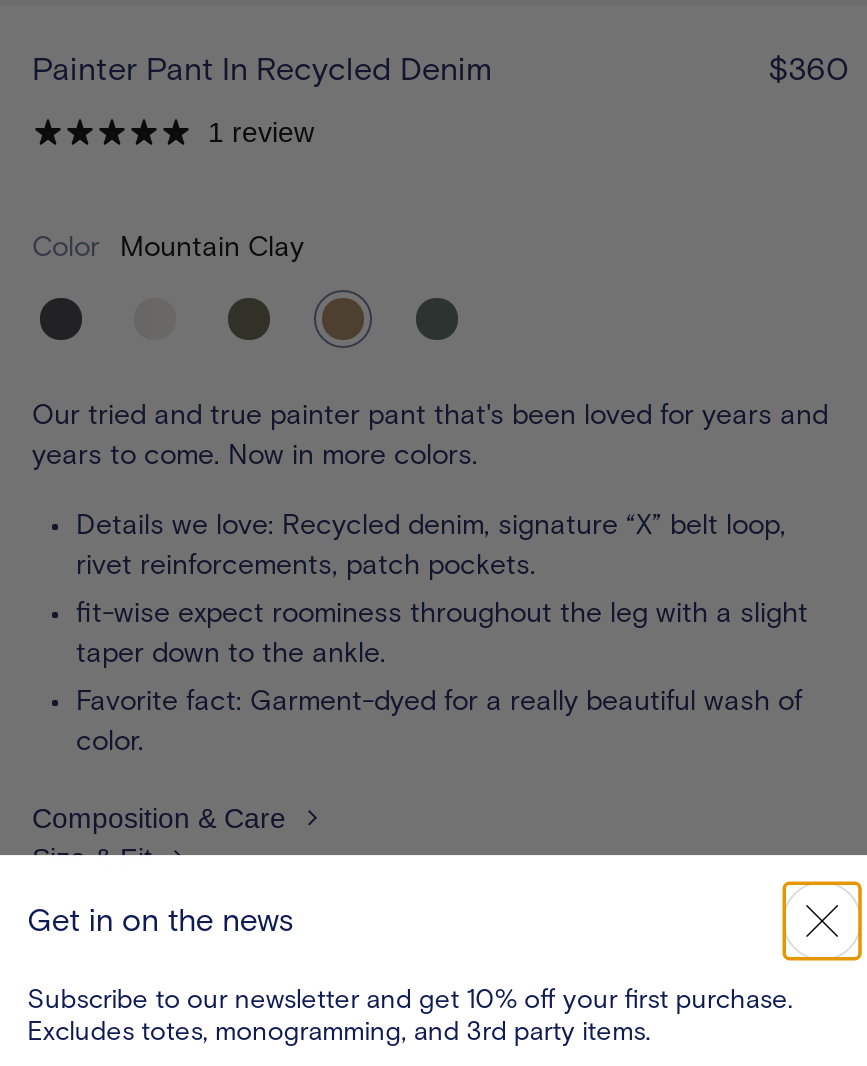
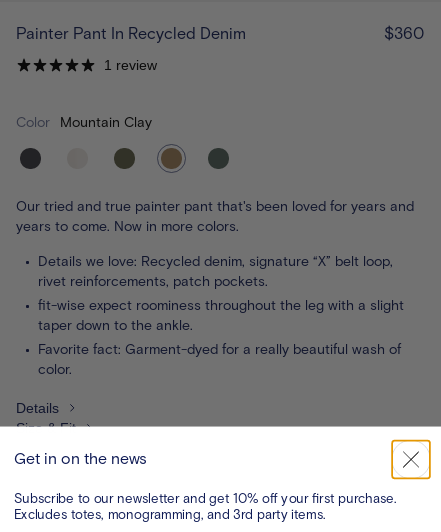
- Composition & Care
+ Details
